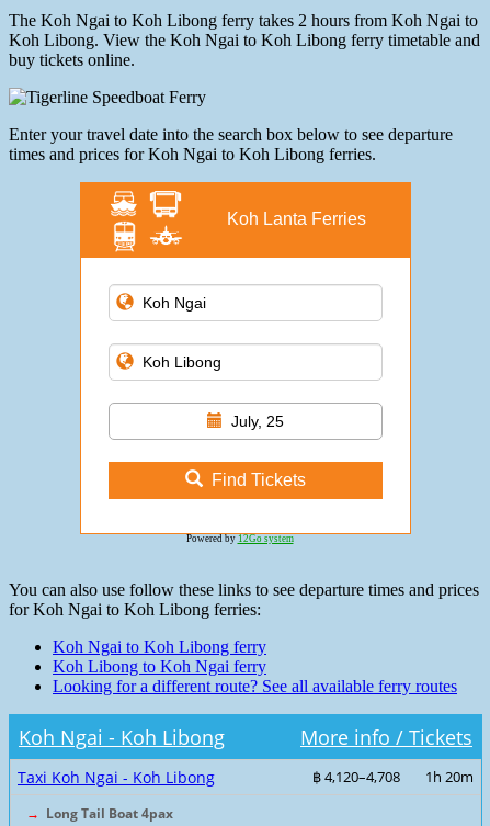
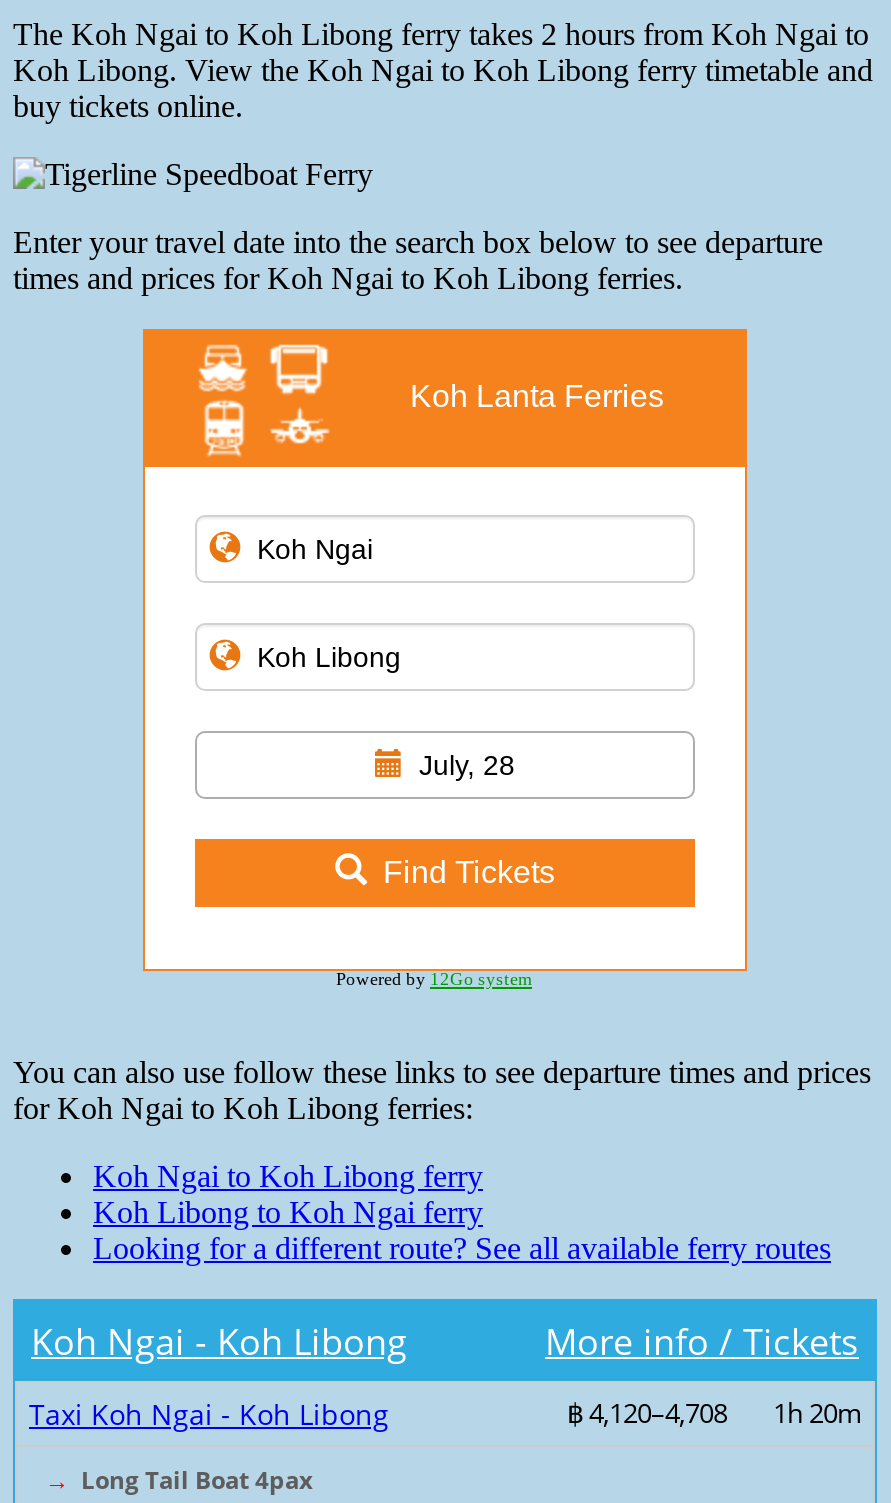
- July, 25
+ July, 28
